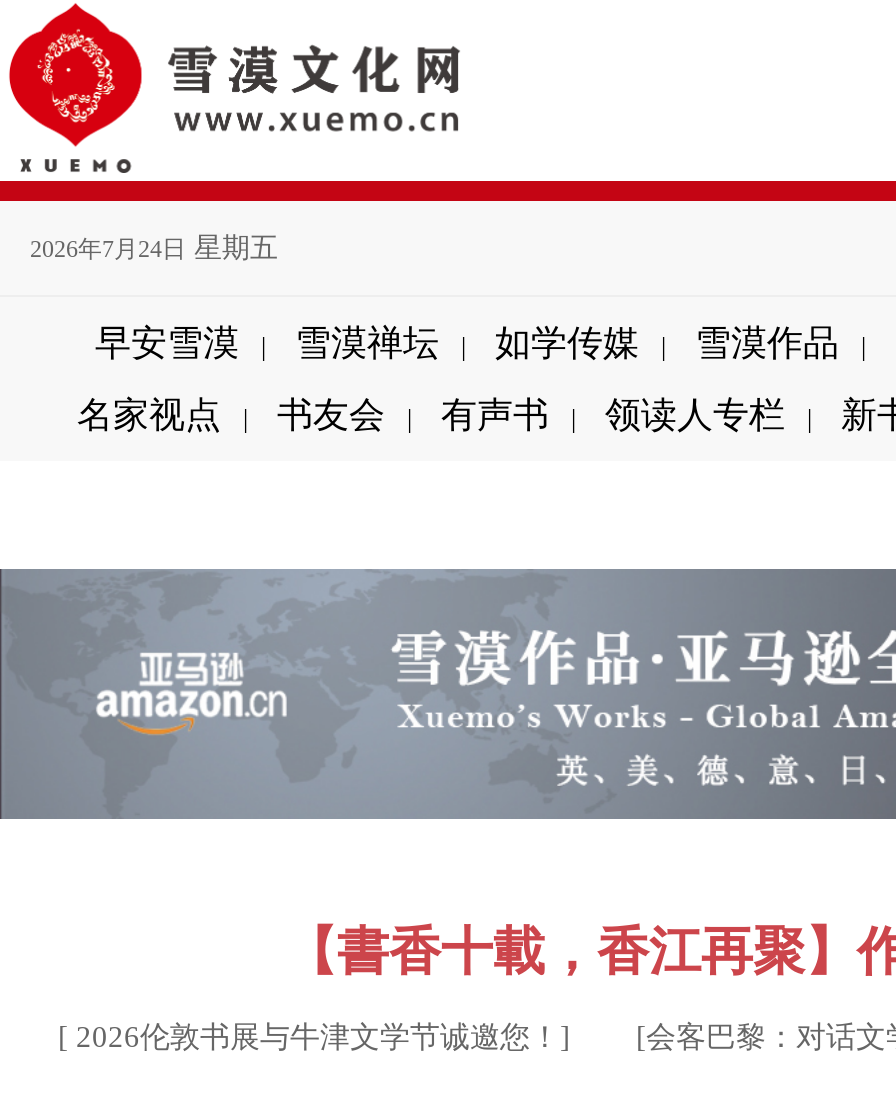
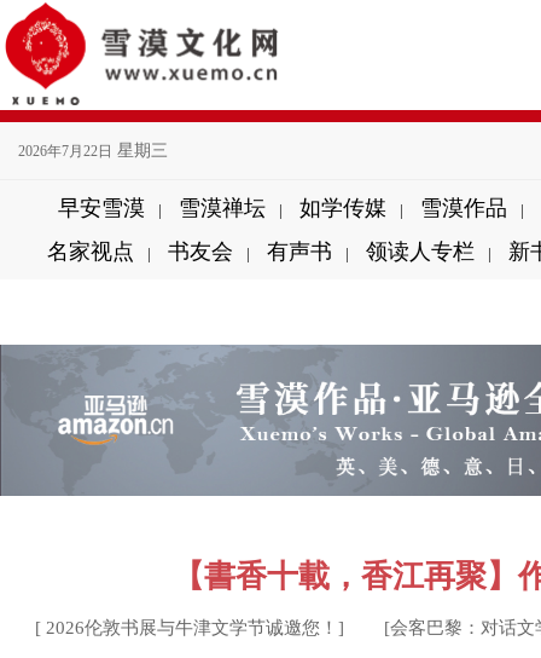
- 2026年7月24日星期五
+ 2026年7月22日星期三
